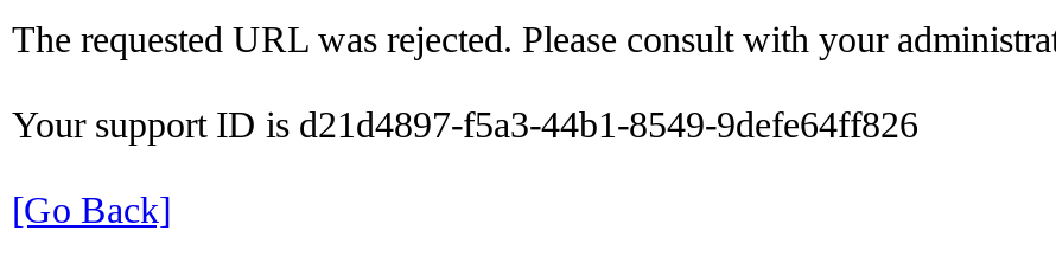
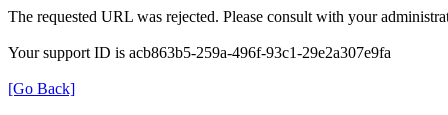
- Your support ID is d21d4897-f5a3-44b1-8549-9defe64ff826
+ Your support ID is acb863b5-259a-496f-93c1-29e2a307e9fa
